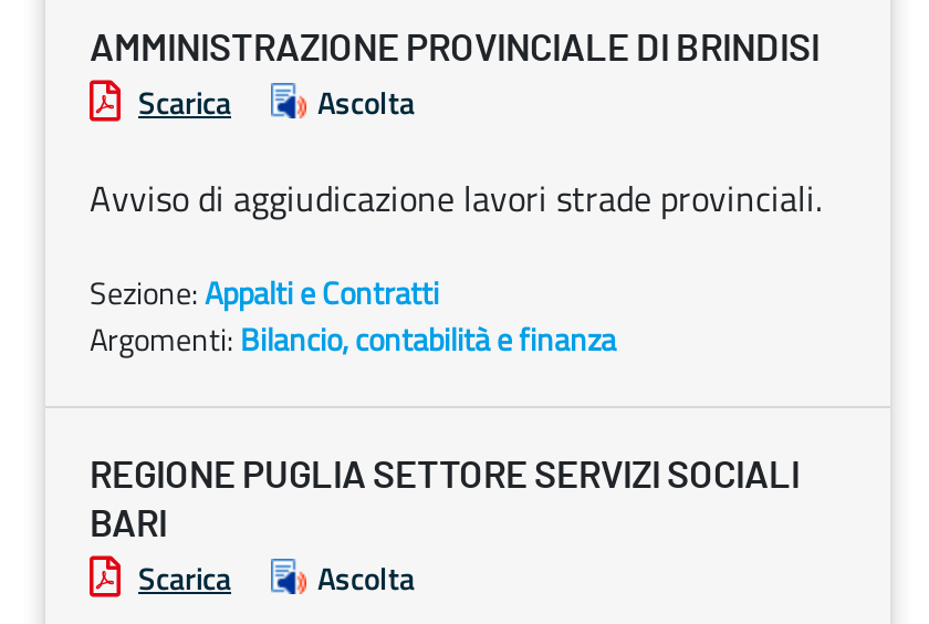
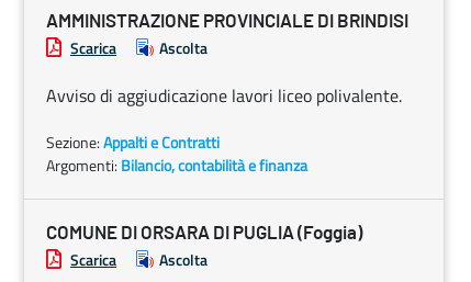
- Avviso di aggiudicazione lavori strade provinciali.
+ Avviso di aggiudicazione lavori liceo polivalente.

- REGIONE PUGLIA SETTORE SERVIZI SOCIALI
- BARI
+ COMUNE DI ORSARA DI PUGLIA (Foggia)
